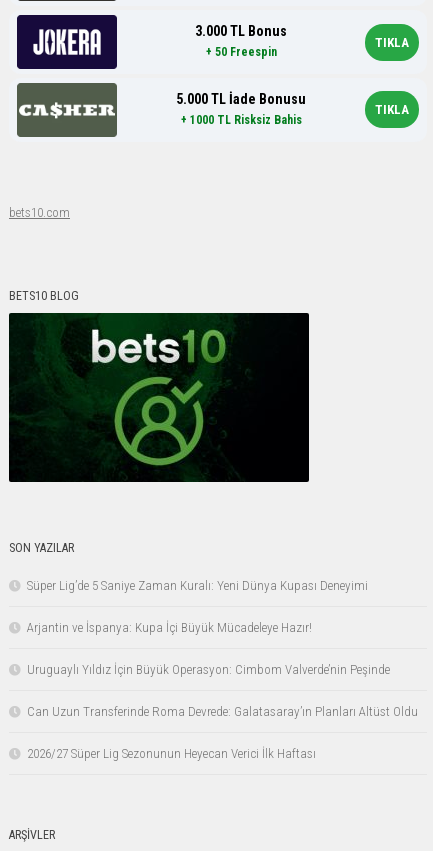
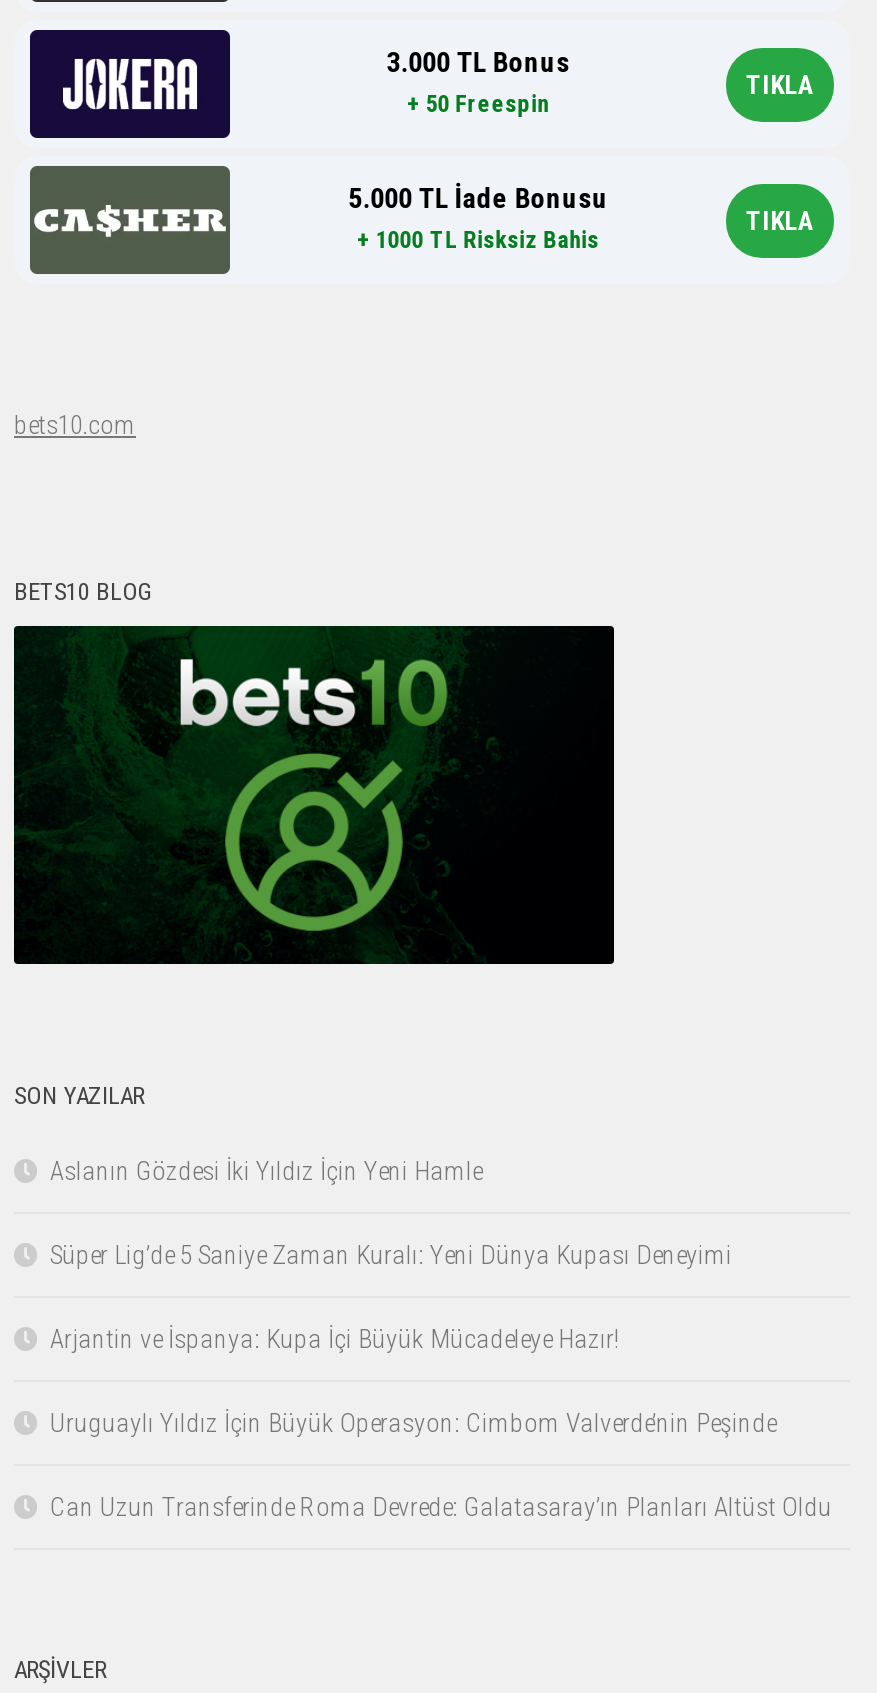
+ Aslanın Gözdesi İki Yıldız İçin Yeni Hamle

moved down: Süper Lig’de 5 Saniye Zaman Kuralı: Yeni Dünya Kupası Deneyimi | Arjantin ve İspanya: Kupa İçi Büyük Mücadeleye Hazır! | Uruguaylı Yıldız İçin Büyük Operasyon: Cimbom Valverde’nin Peşinde | Can Uzun Transferinde Roma Devrede: Galatasaray’ın Planları Altüst Oldu

- 2026/27 Süper Lig Sezonunun Heyecan Verici İlk Haftası
